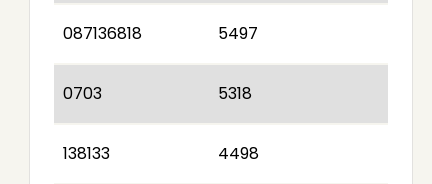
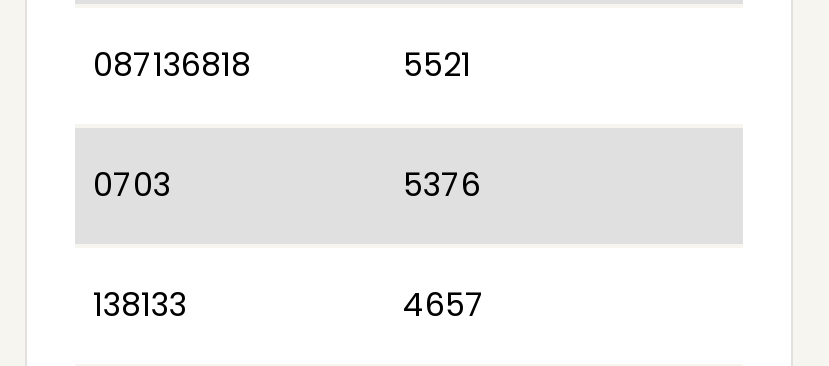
- 5497
+ 5521

- 5318
+ 5376

- 4498
+ 4657
